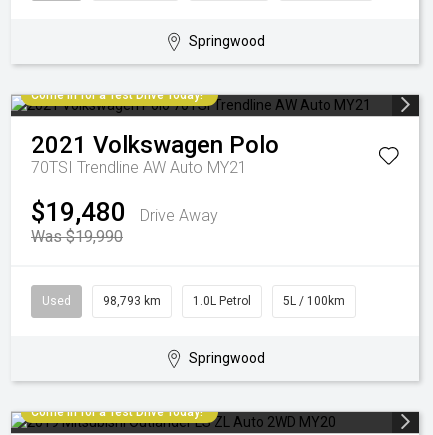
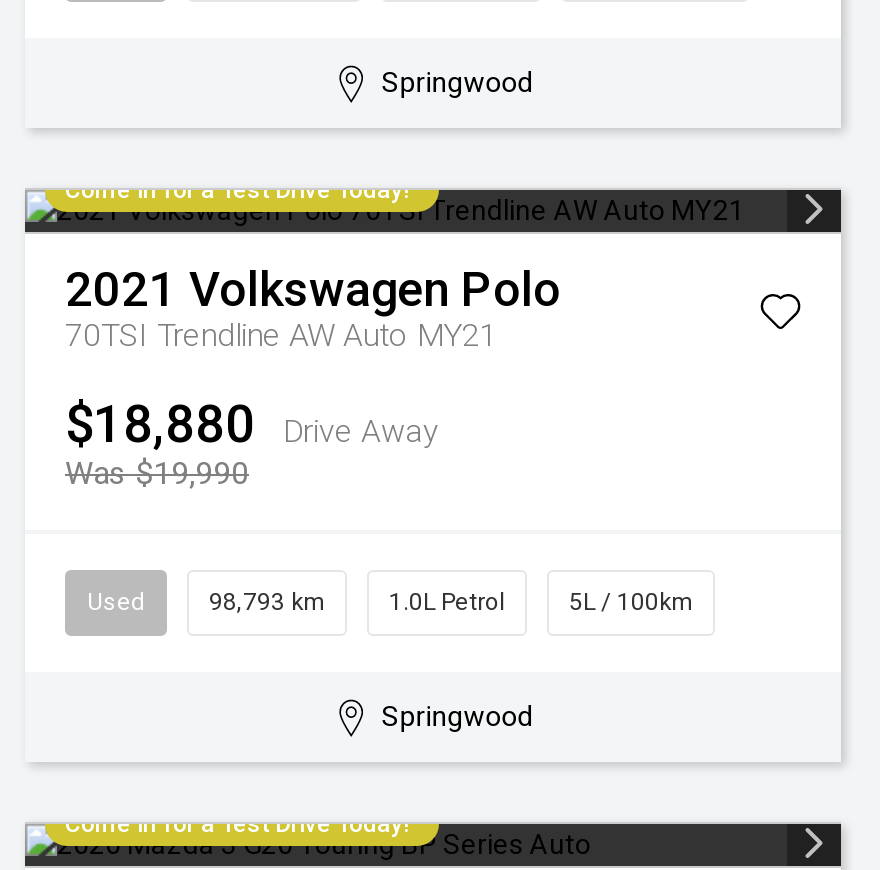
- $19,480 Drive Away
+ $18,880 Drive Away
